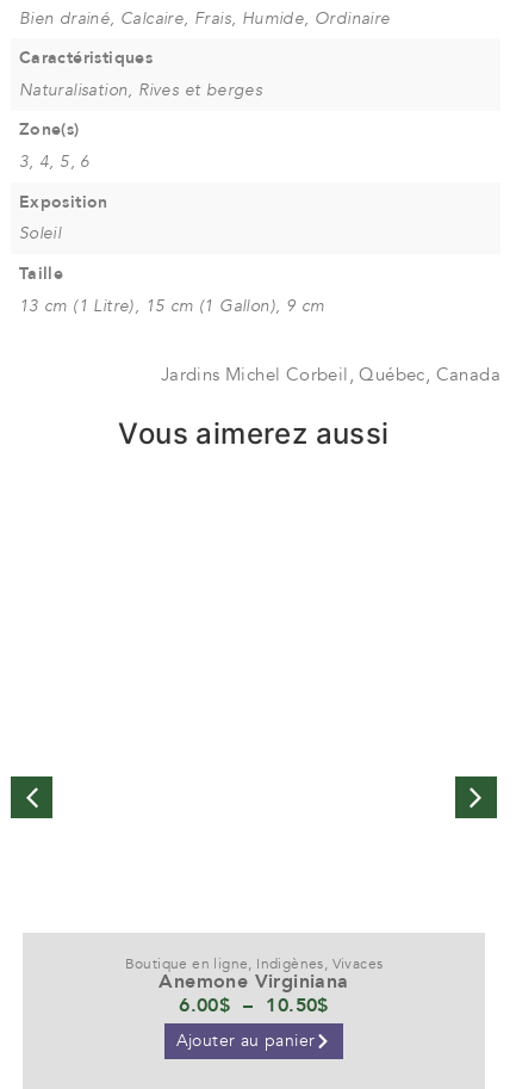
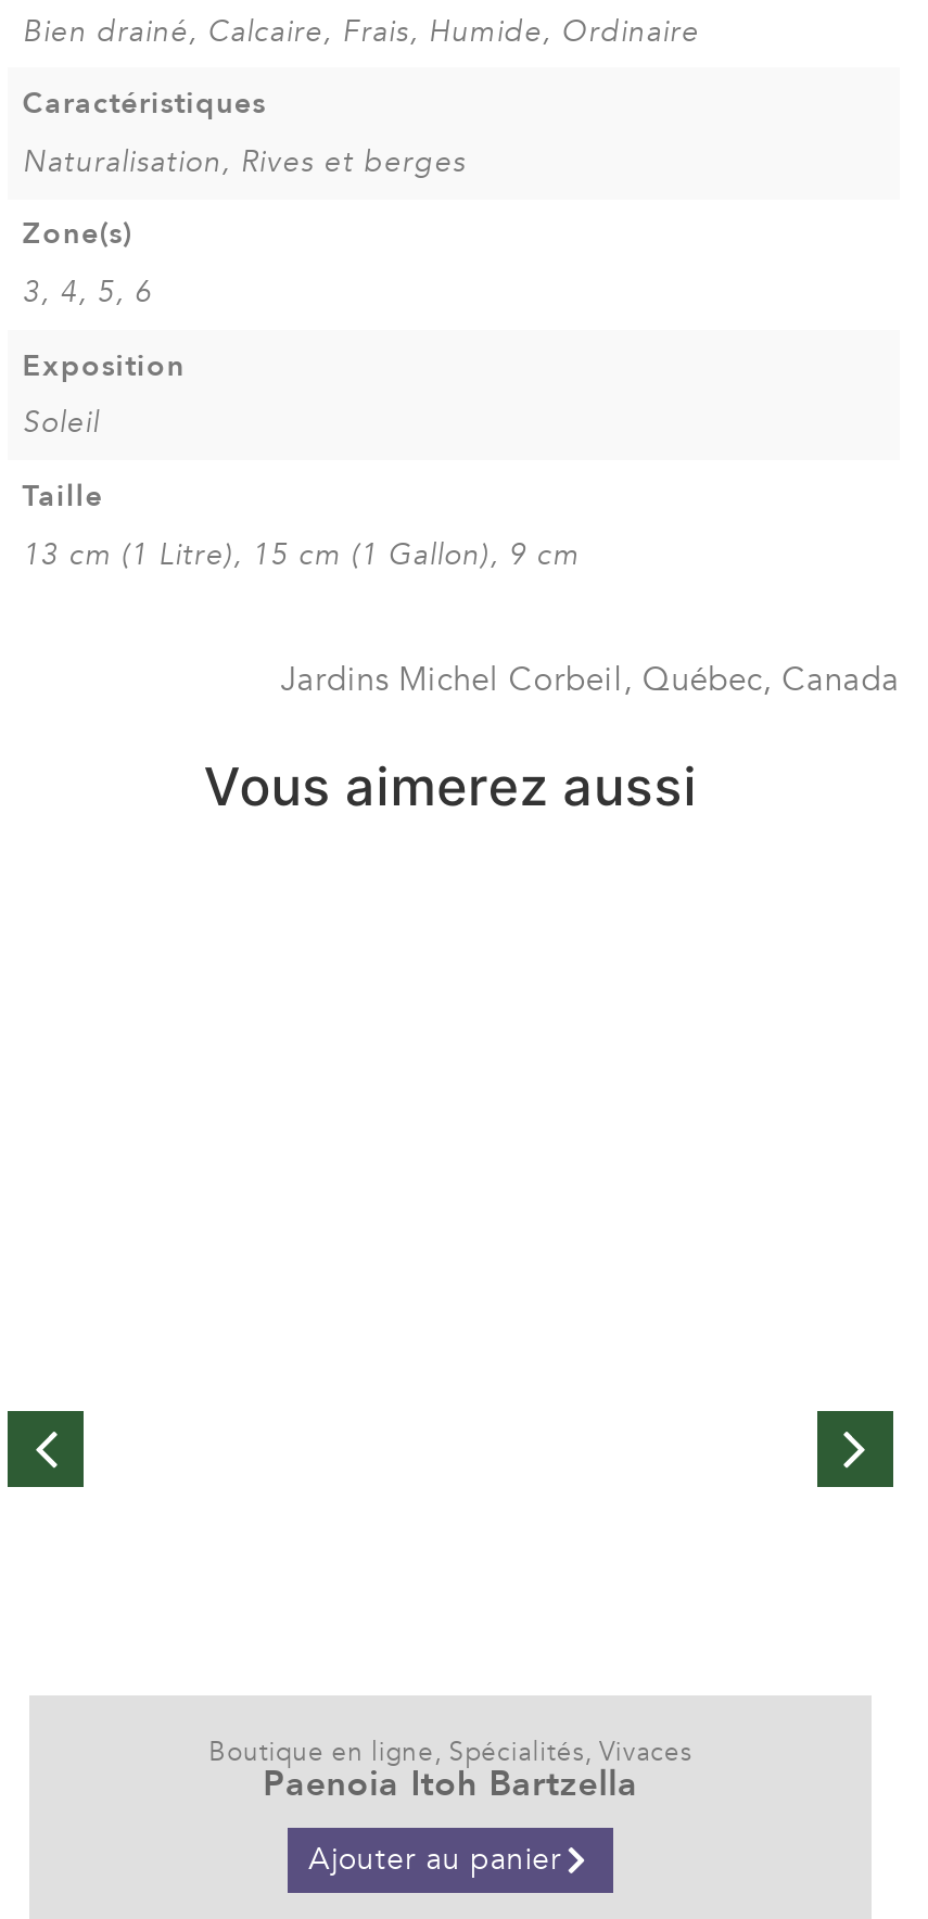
- Boutique en ligne, Indigènes, Vivaces
- Anemone Virginiana
- 6.00$ – 10.50$
+ Boutique en ligne, Spécialités, Vivaces
+ Paenoia Itoh Bartzella
